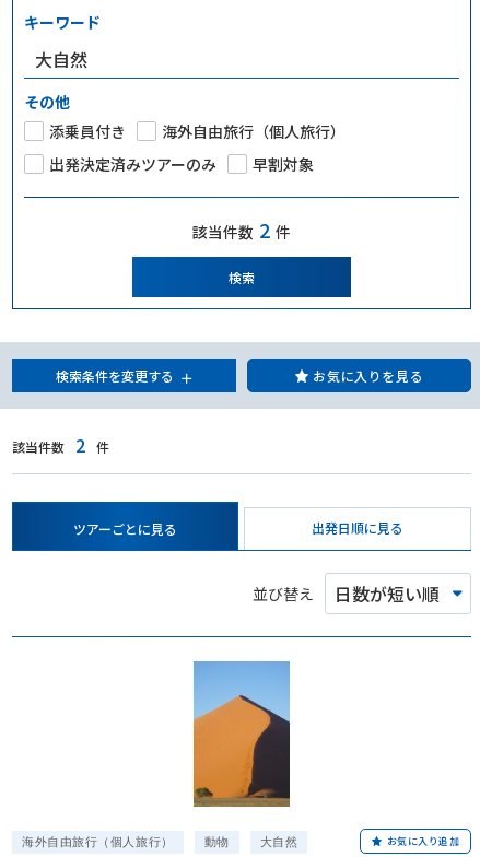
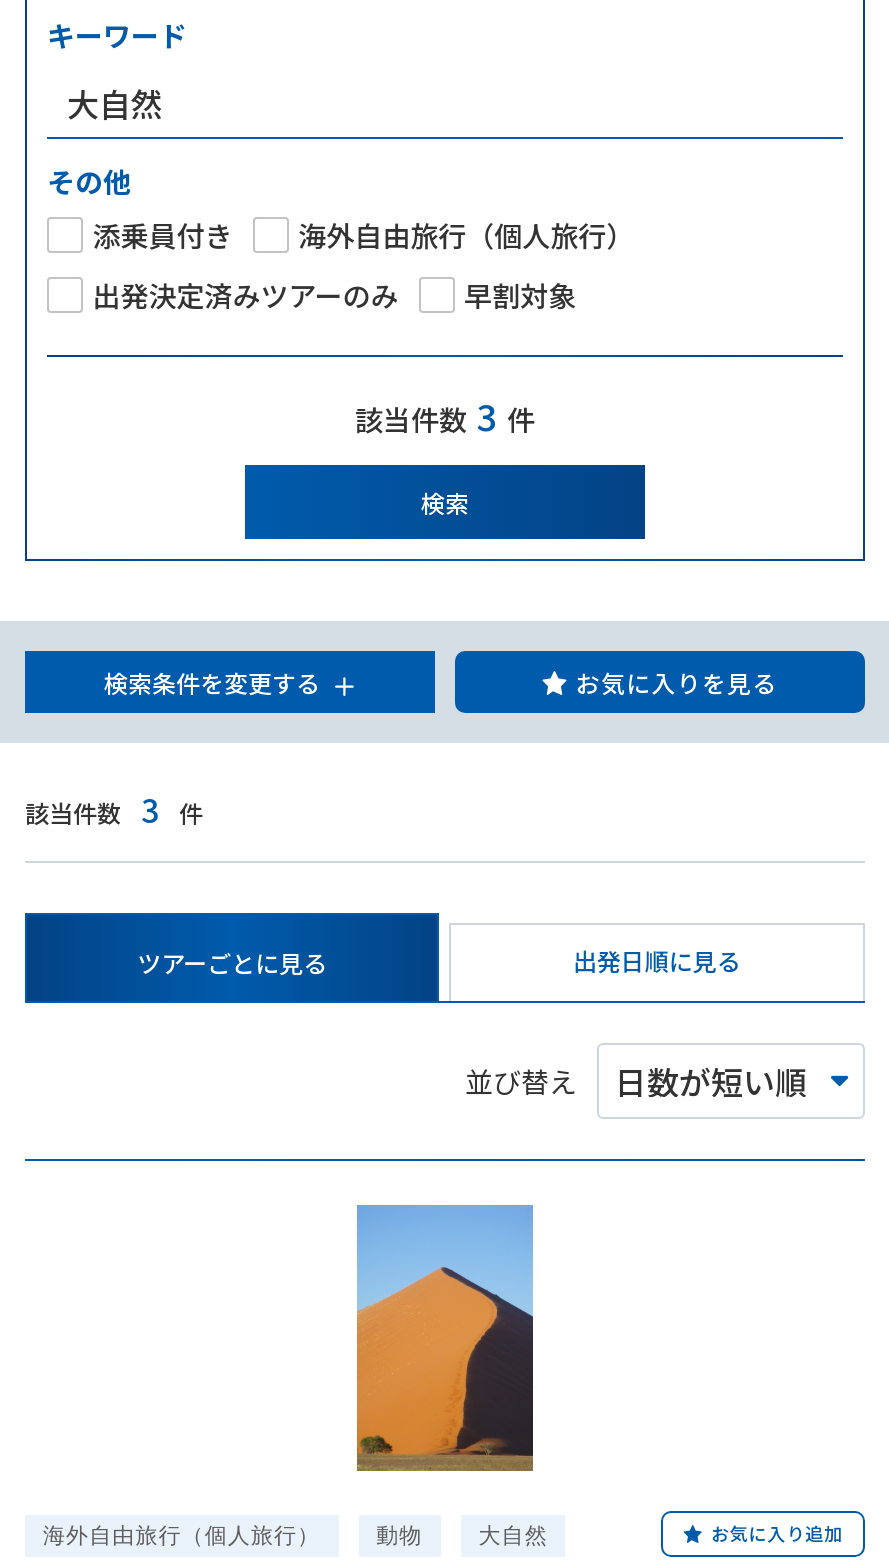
- 該当件数 2 件
+ 該当件数 3 件

- 該当件数 2 件
+ 該当件数 3 件
